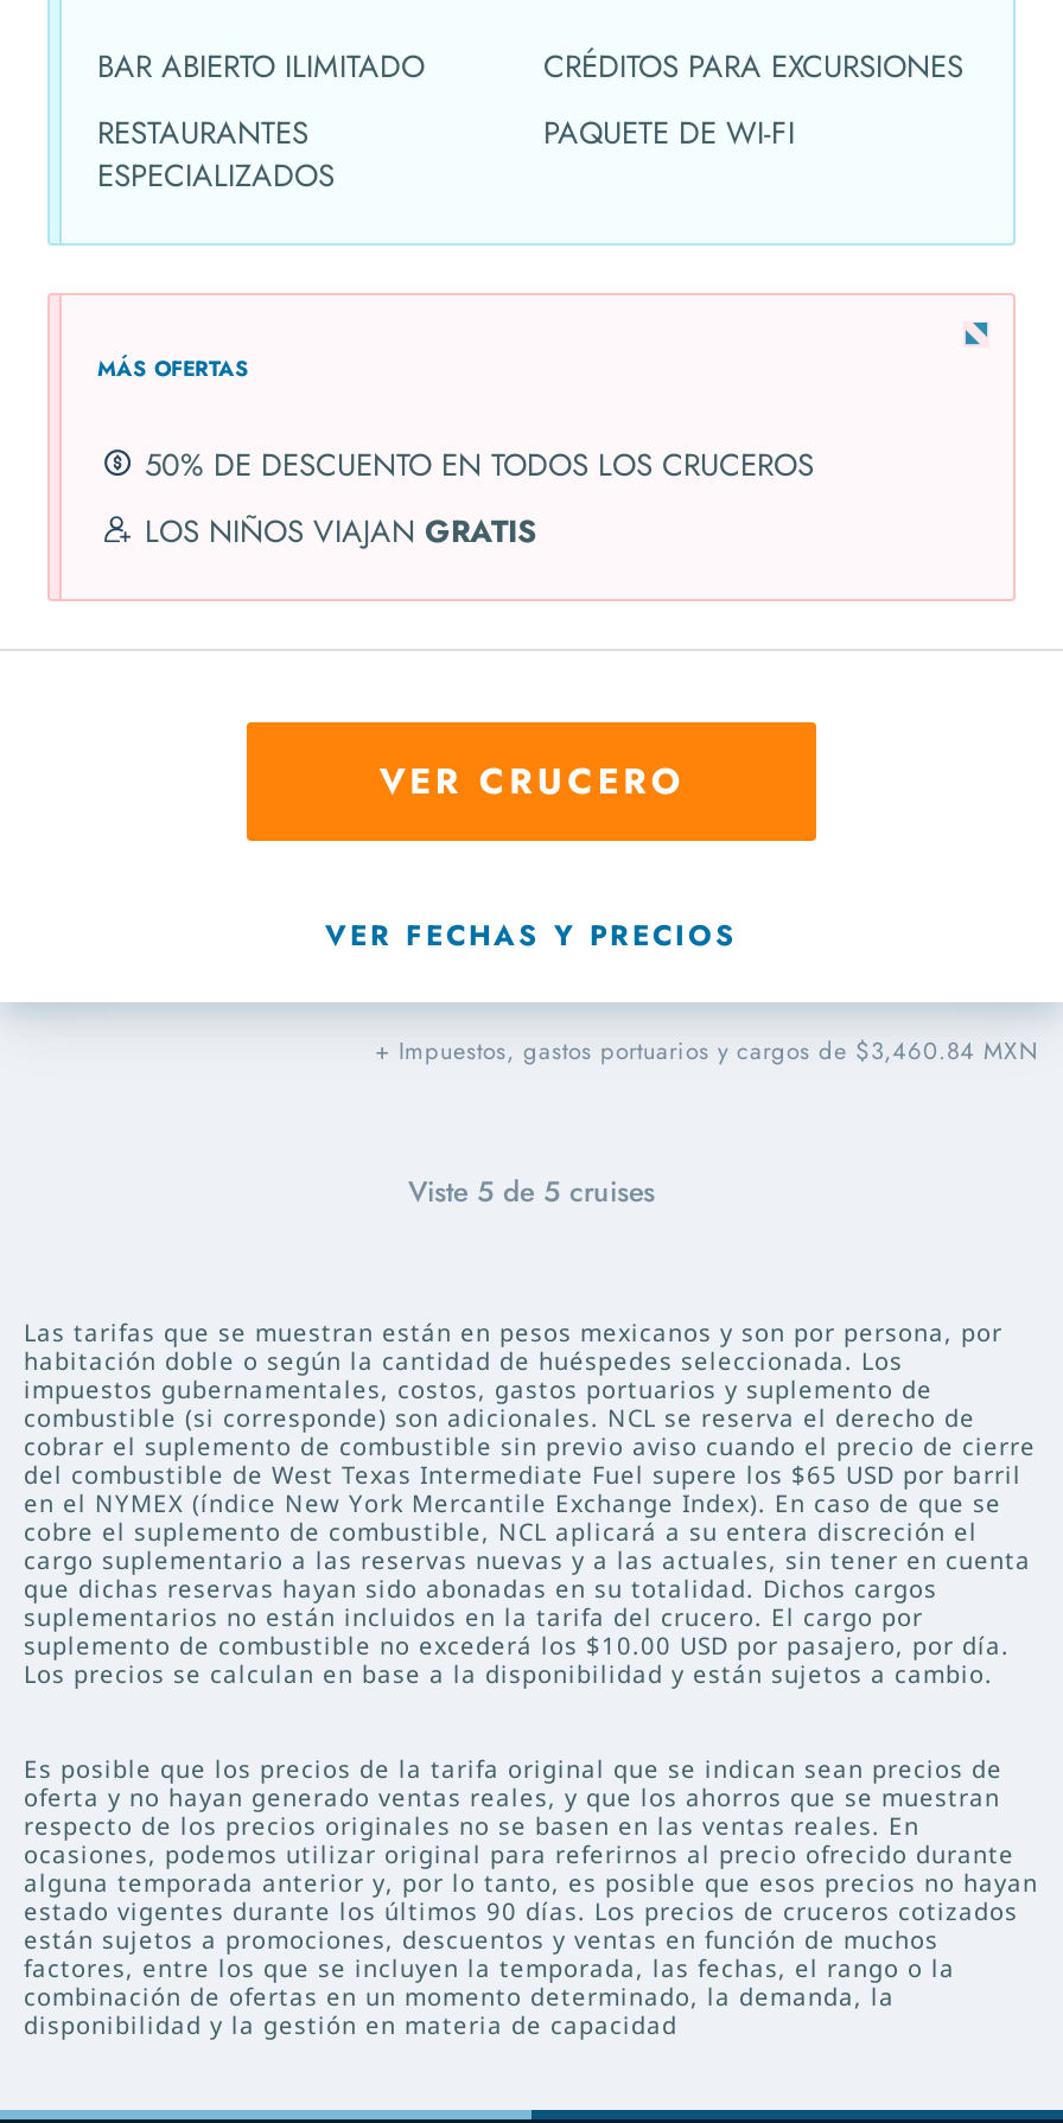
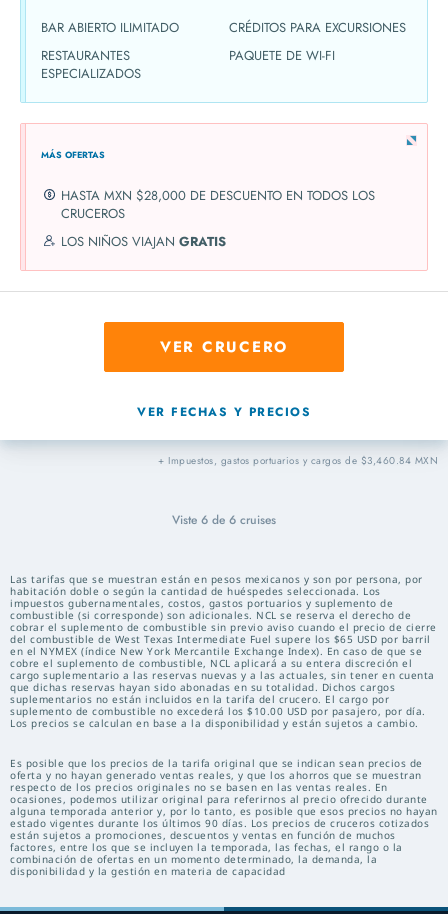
- 50% DE DESCUENTO EN TODOS LOS CRUCEROS
+ HASTA MXN $28,000 DE DESCUENTO EN TODOS LOS
+ CRUCEROS

- Viste 5 de 5 cruises
+ Viste 6 de 6 cruises
